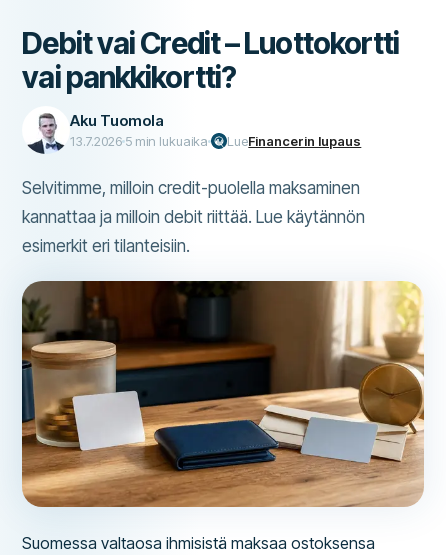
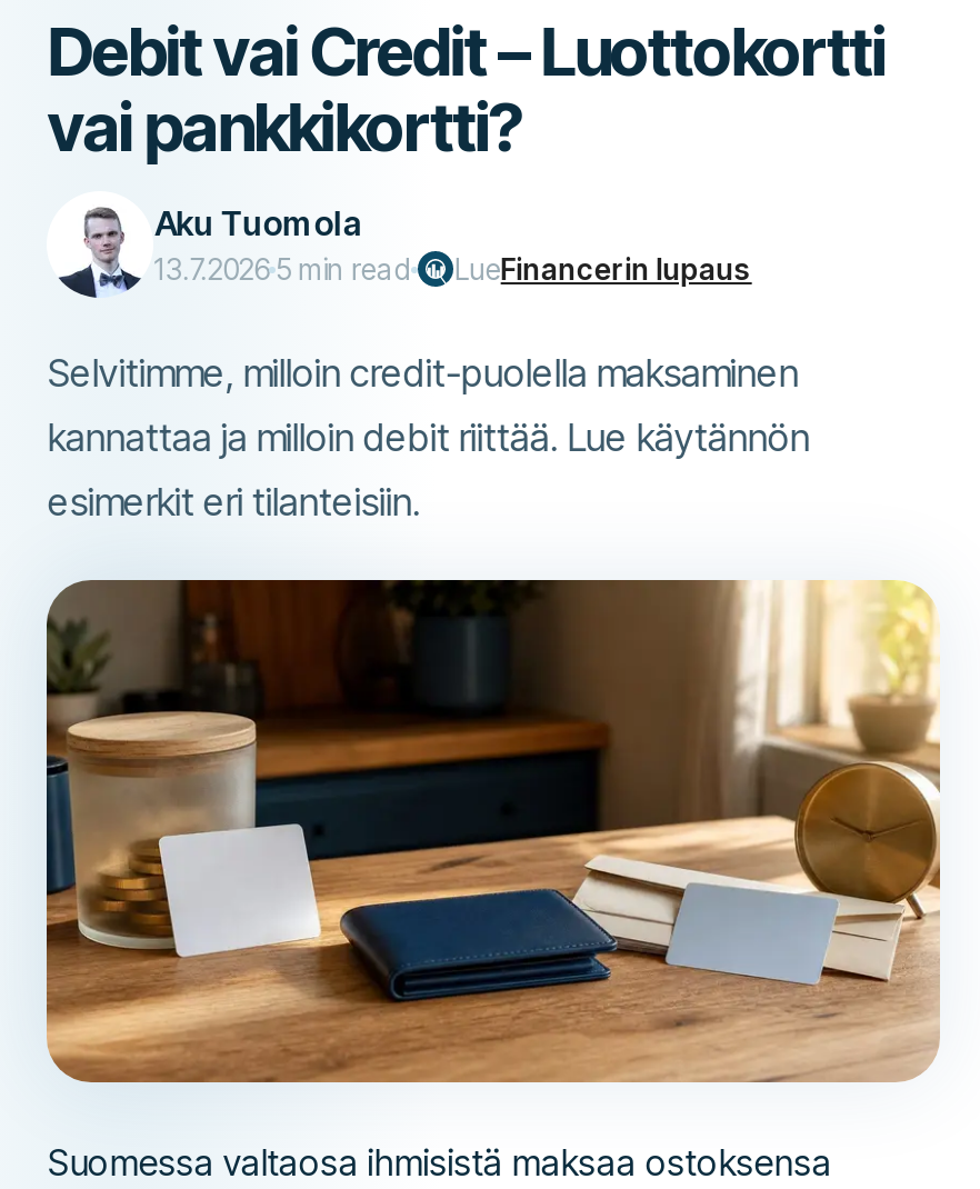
- 13.7.2026 5 min lukuaika LueFinancerin lupaus
+ 13.7.2026 5 min read LueFinancerin lupaus
